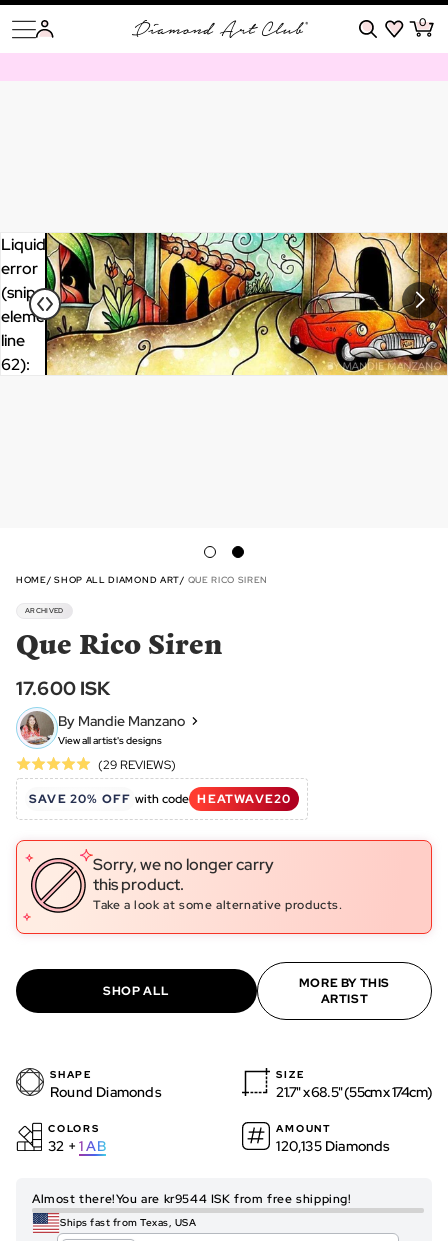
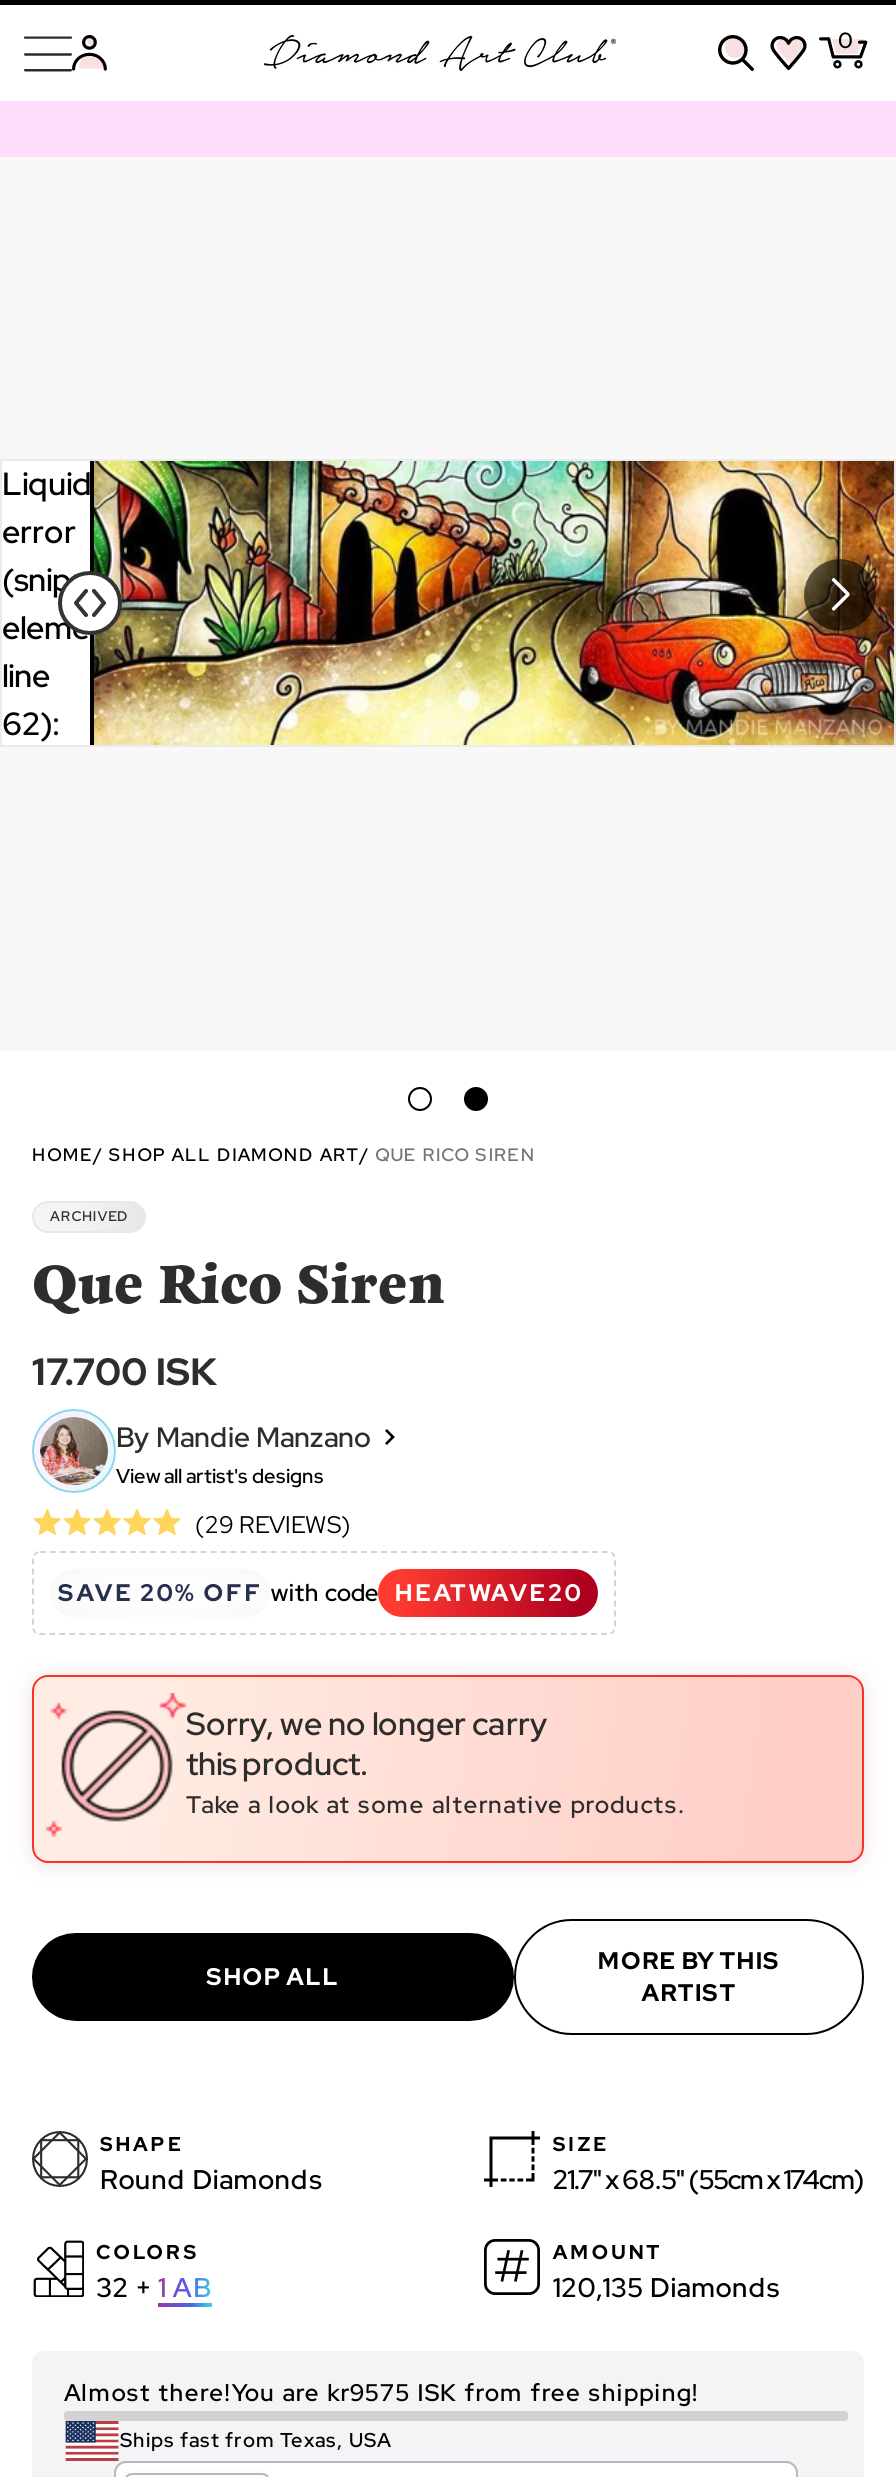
- 17.600 ISK
+ 17.700 ISK

- Almost there!You are kr9544 ISK from free shipping!
+ Almost there!You are kr9575 ISK from free shipping!
